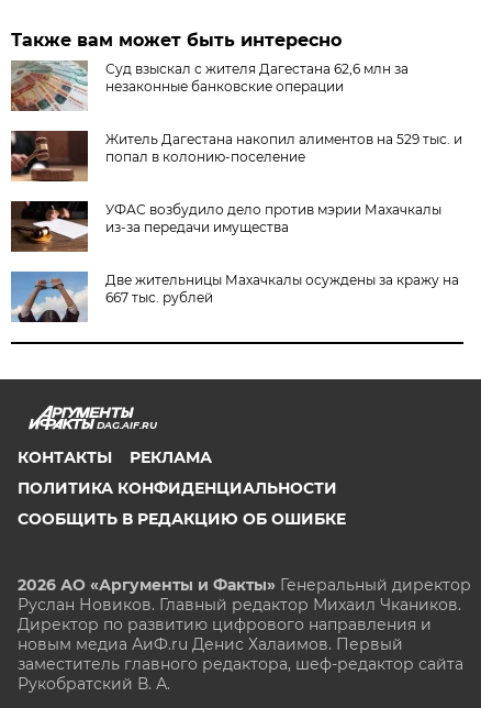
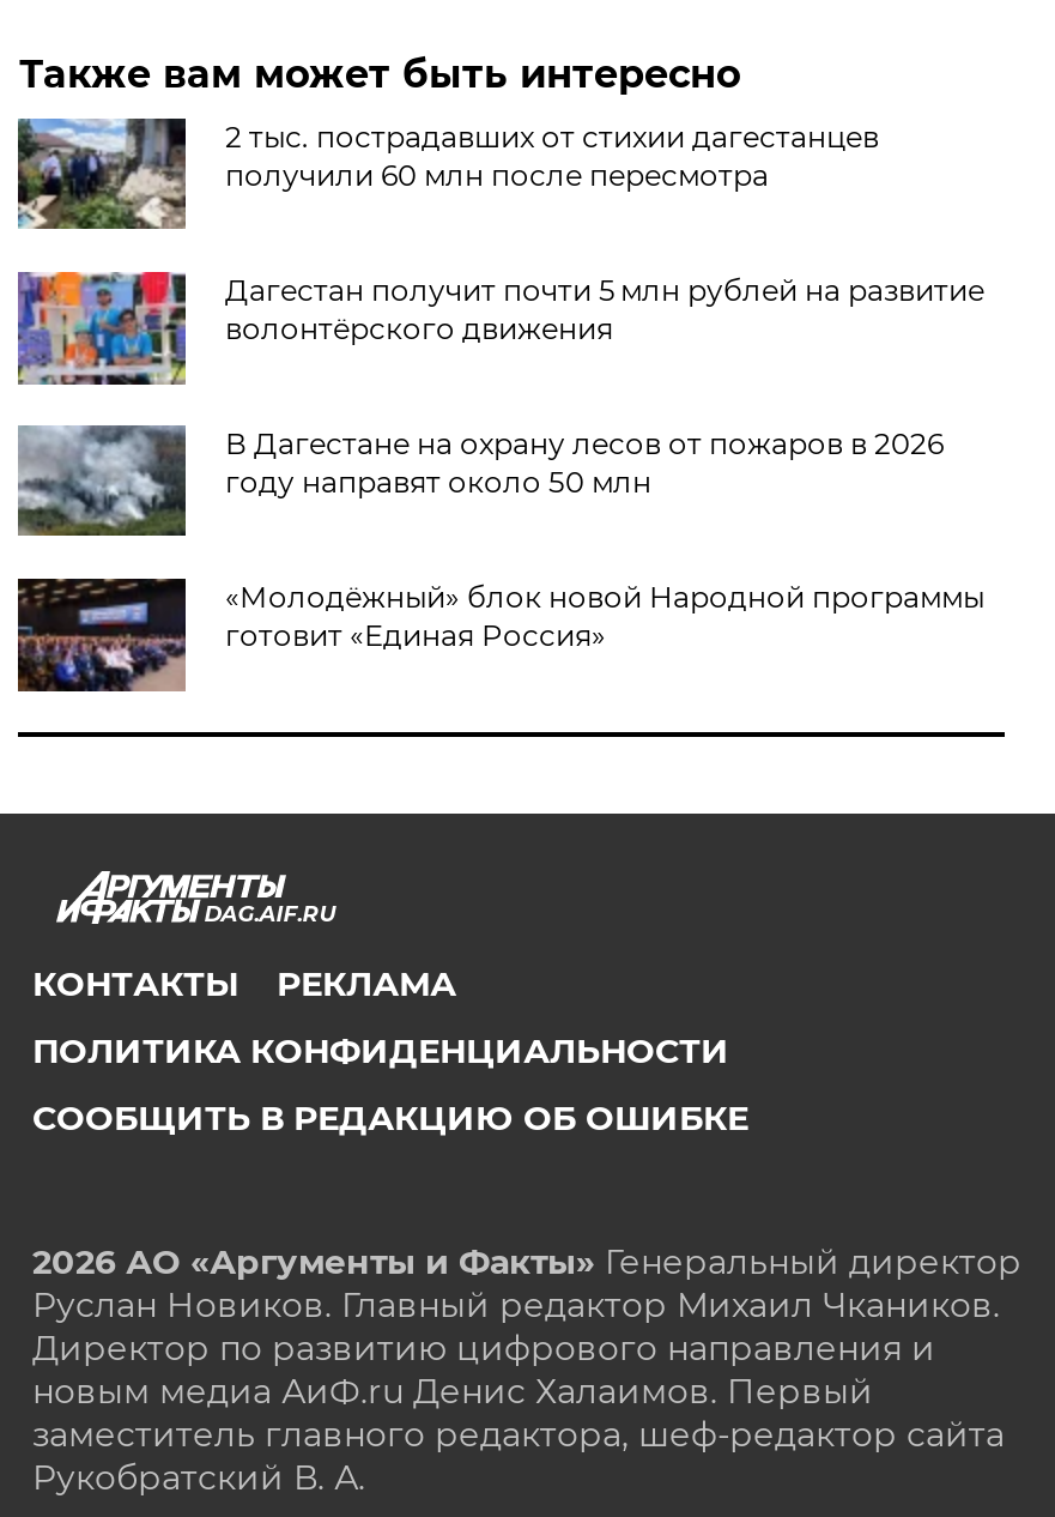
- [image]
- Суд взыскал с жителя Дагестана 62,6 млн за
- незаконные банковские операции
+ [image]
+ 2 тыс. пострадавших от стихии дагестанцев
+ получили 60 млн после пересмотра

- [image]
- Житель Дагестана накопил алиментов на 529 тыс. и
- попал в колонию-поселение
+ [image]
+ Дагестан получит почти 5 млн рублей на развитие
+ волонтёрского движения

- [image]
- УФАС возбудило дело против мэрии Махачкалы
- из-за передачи имущества
+ [image]
+ В Дагестане на охрану лесов от пожаров в 2026
+ году направят около 50 млн

- [image]
- Две жительницы Махачкалы осуждены за кражу на
- 667 тыс. рублей
+ [image]
+ «Молодёжный» блок новой Народной программы
+ готовит «Единая Россия»
